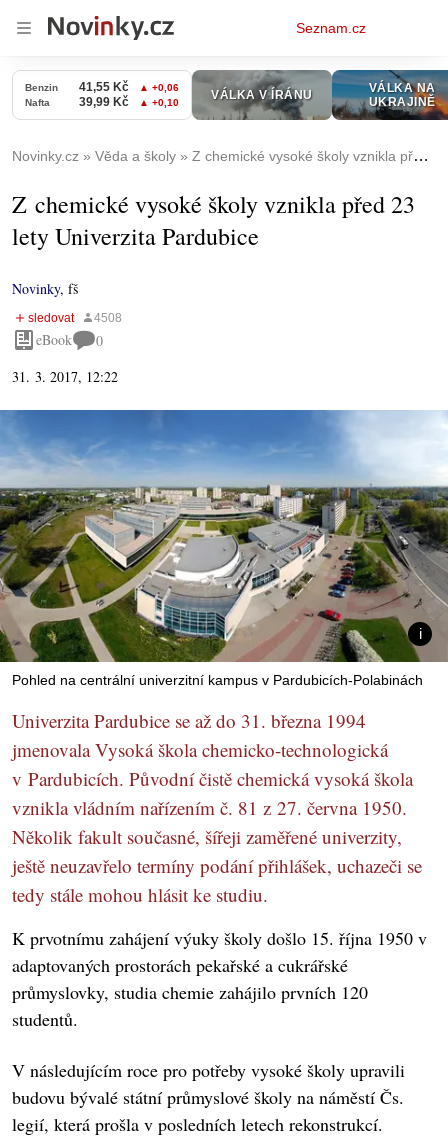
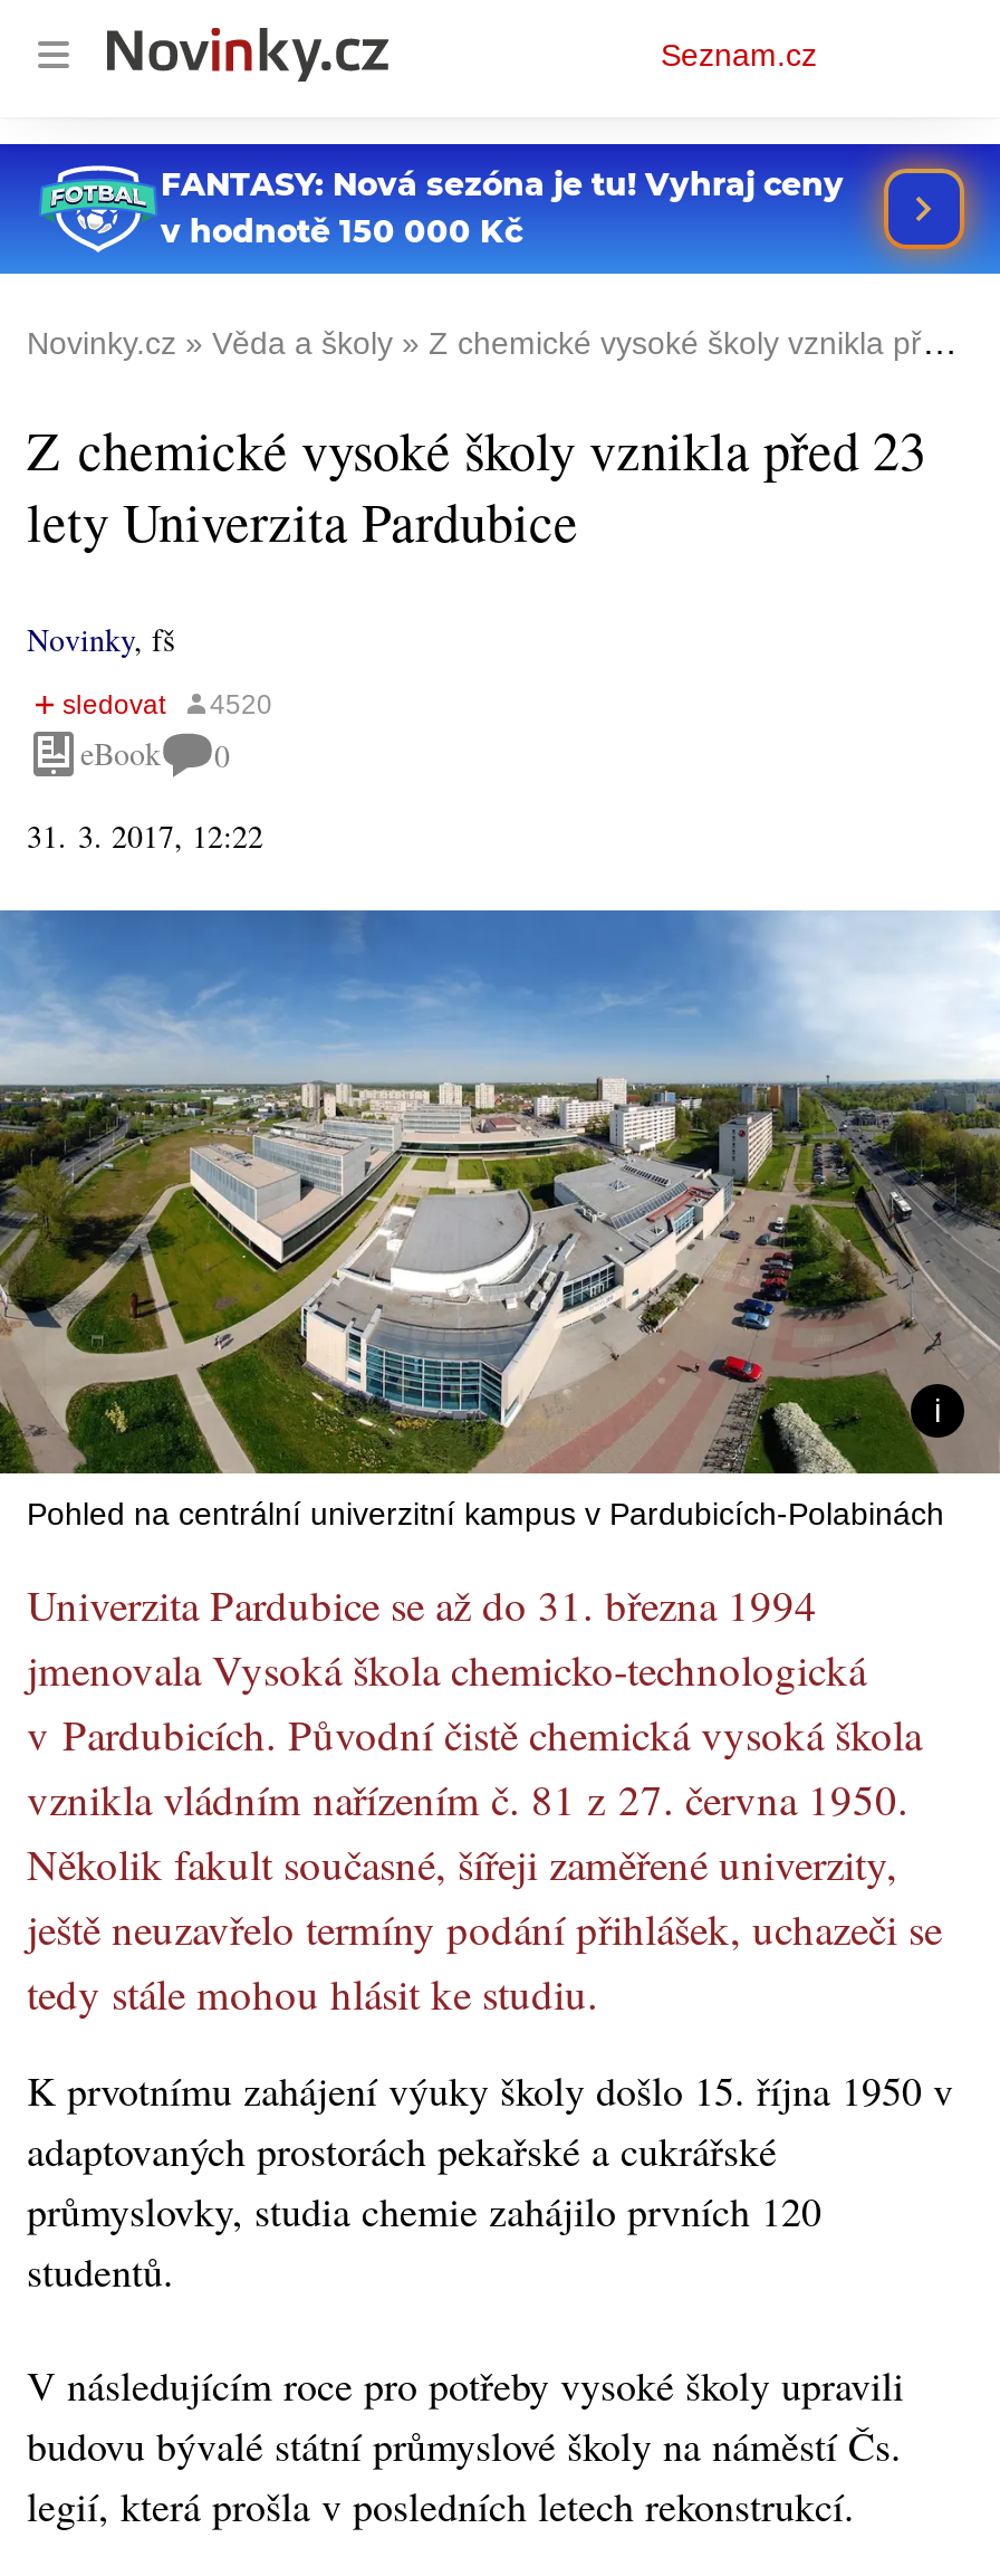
- [image]
+ [image]
